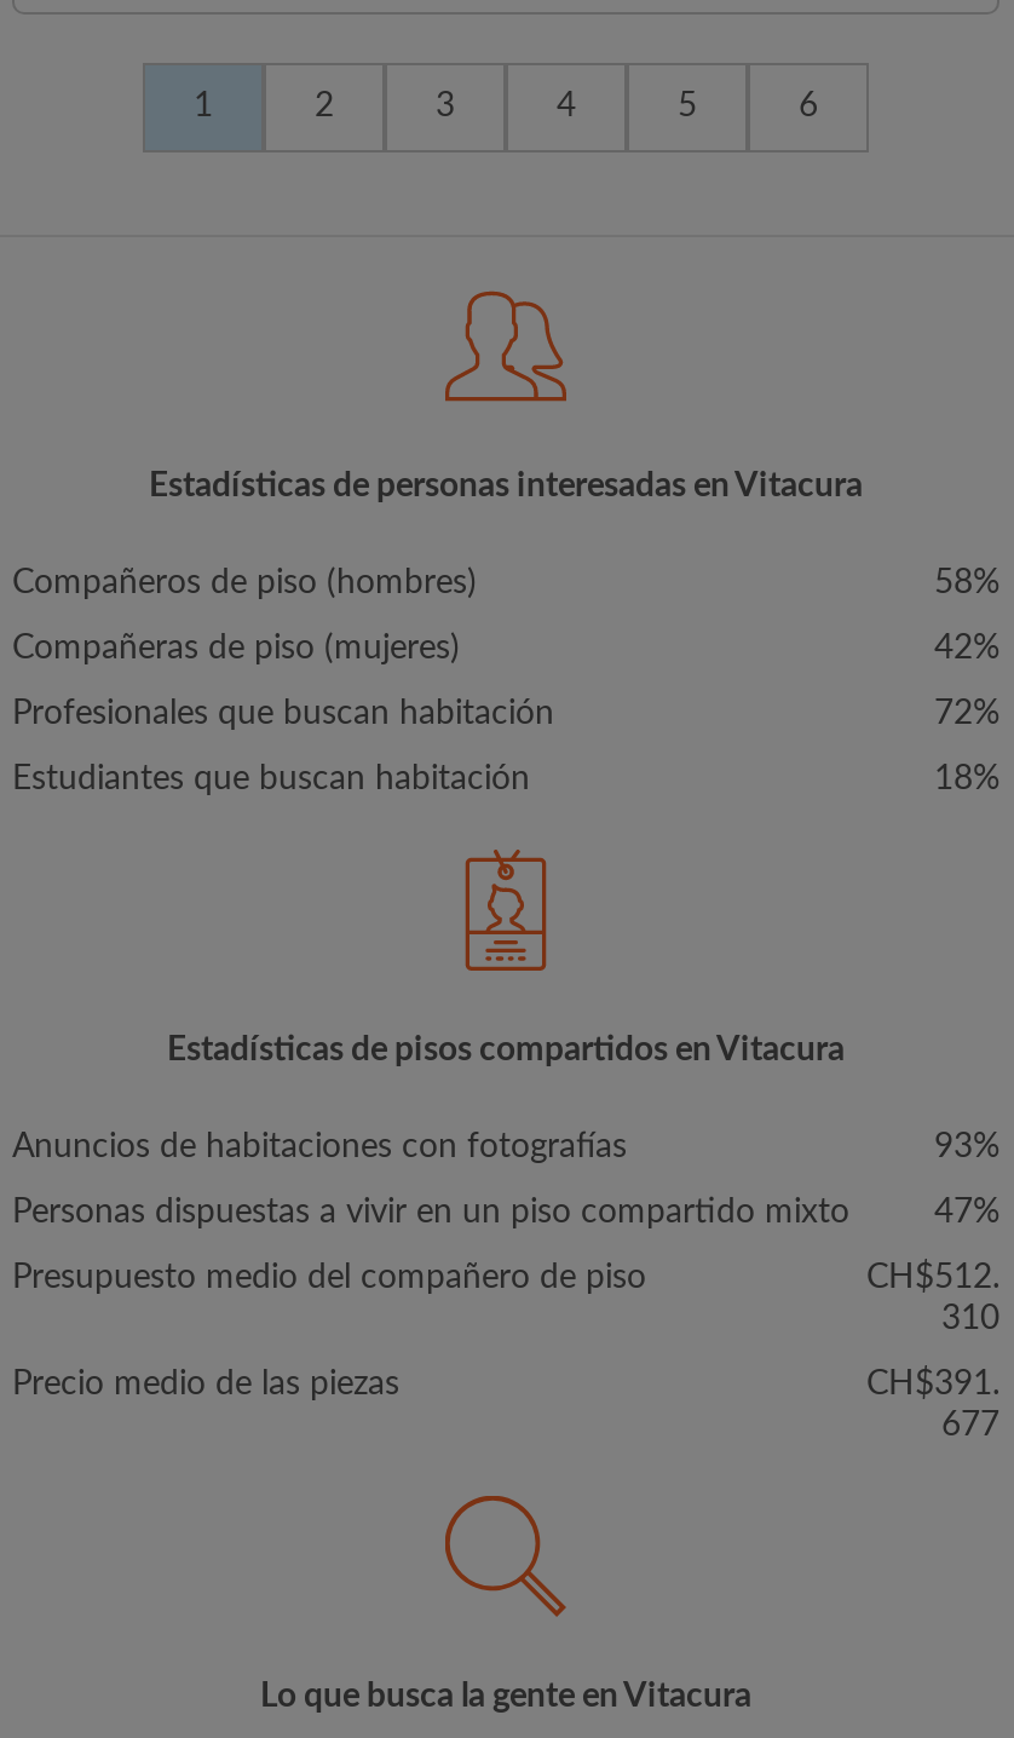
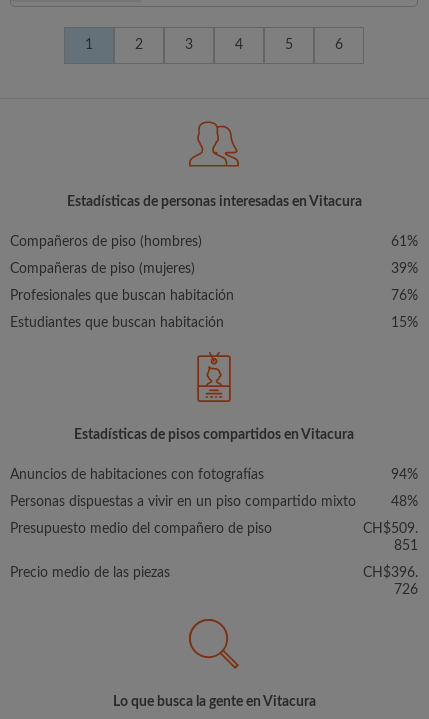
- 58%
+ 61%

- 42%
+ 39%

- 72%
+ 76%

- 18%
+ 15%

- 93%
+ 94%

- 47%
+ 48%

- CH$512.
- 310
+ CH$509.
+ 851

- CH$391.
- 677
+ CH$396.
+ 726
